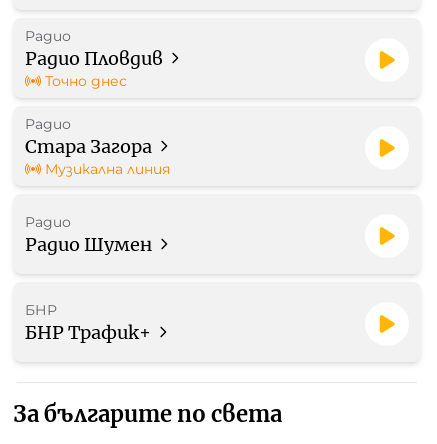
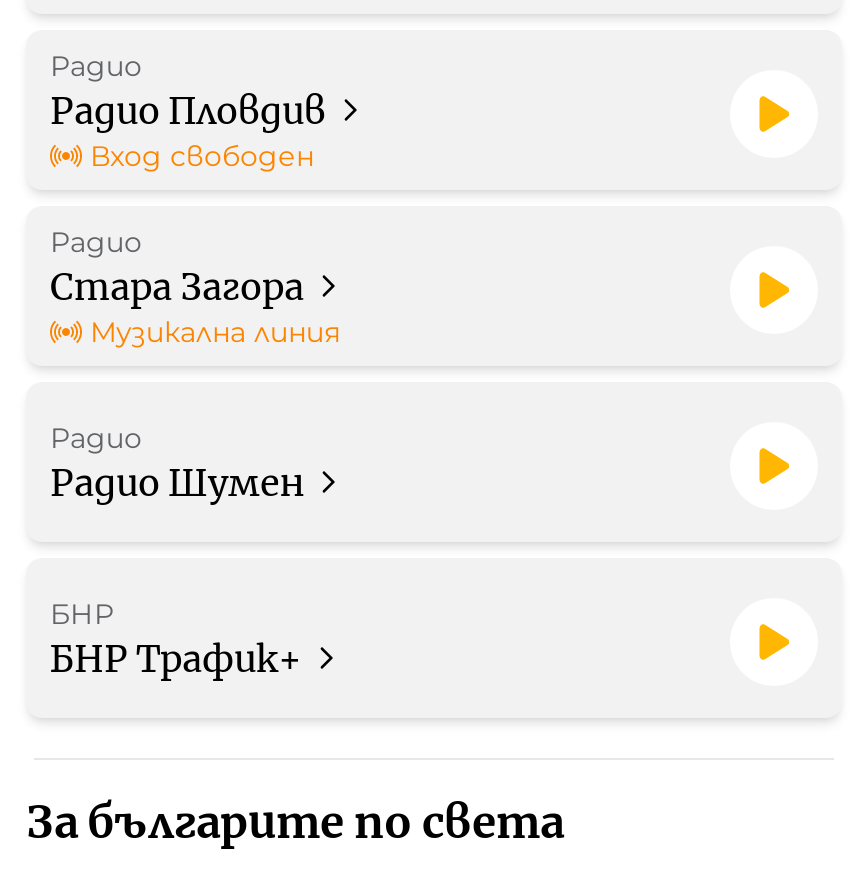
- Точно днес
+ Вход свободен
